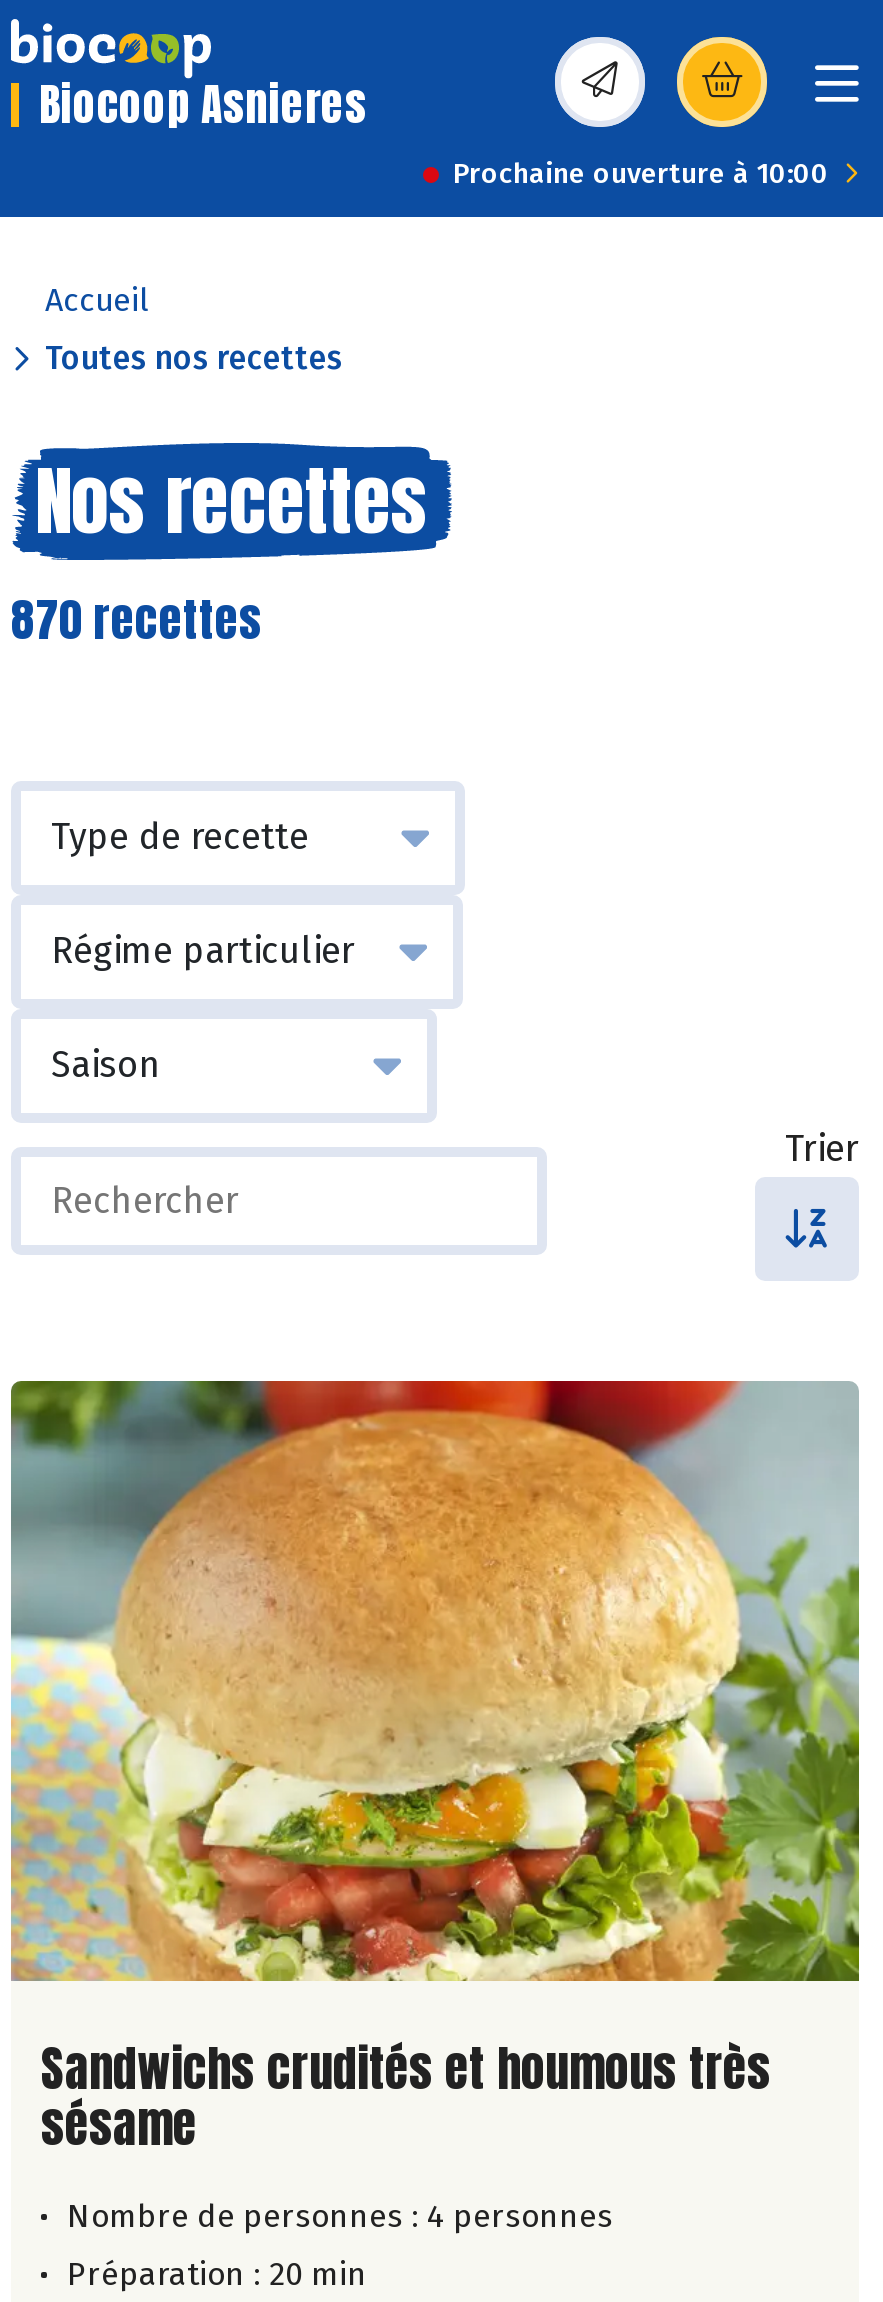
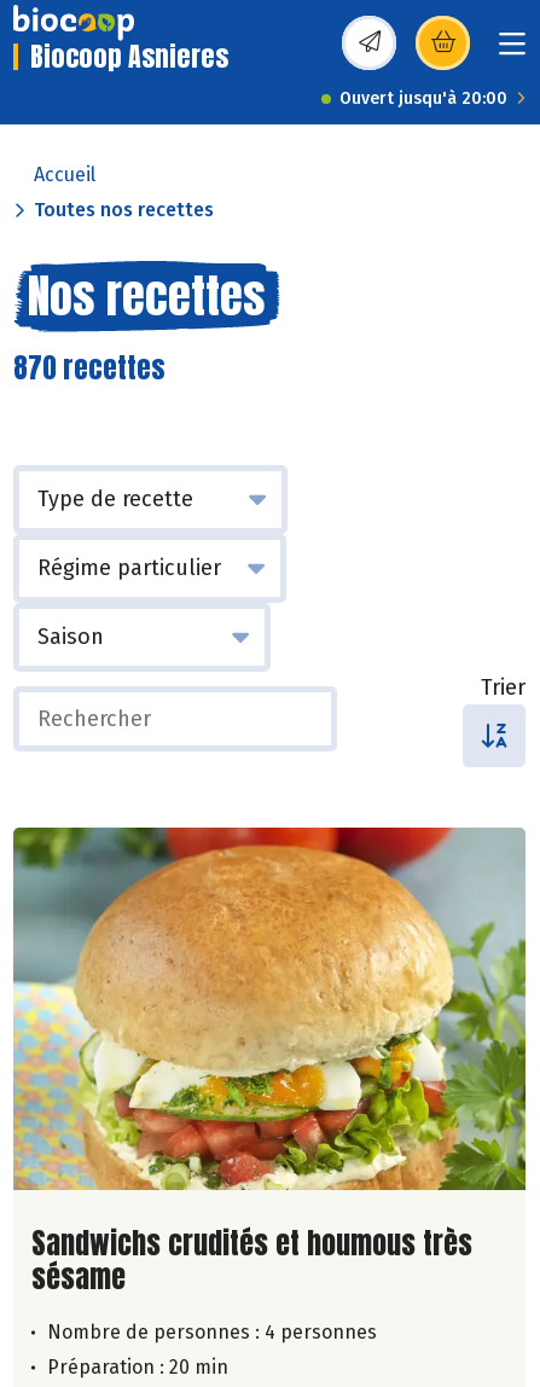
- Prochaine ouverture à 10:00
+ Ouvert jusqu'à 20:00
